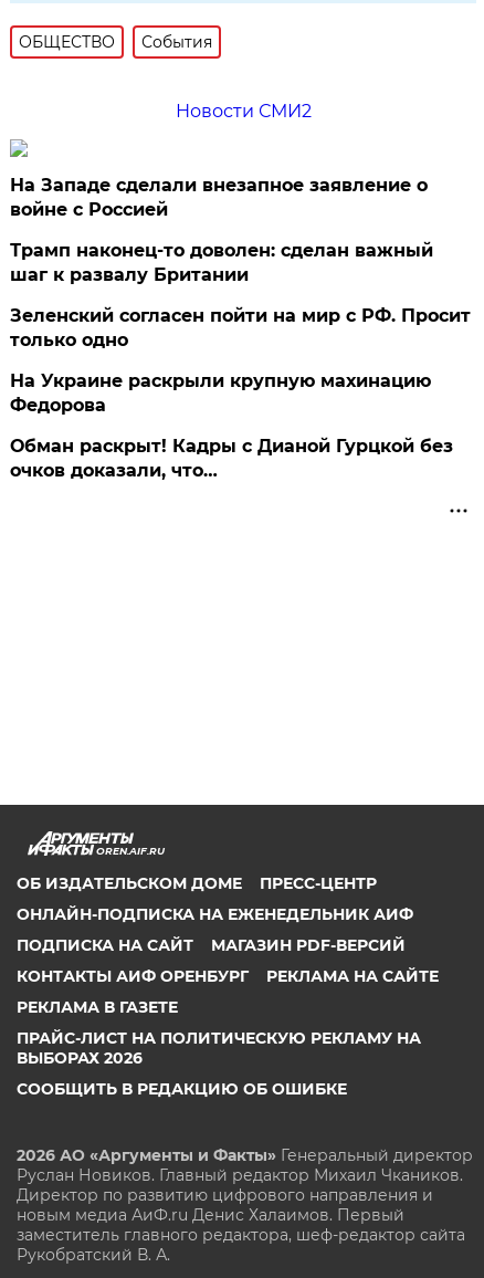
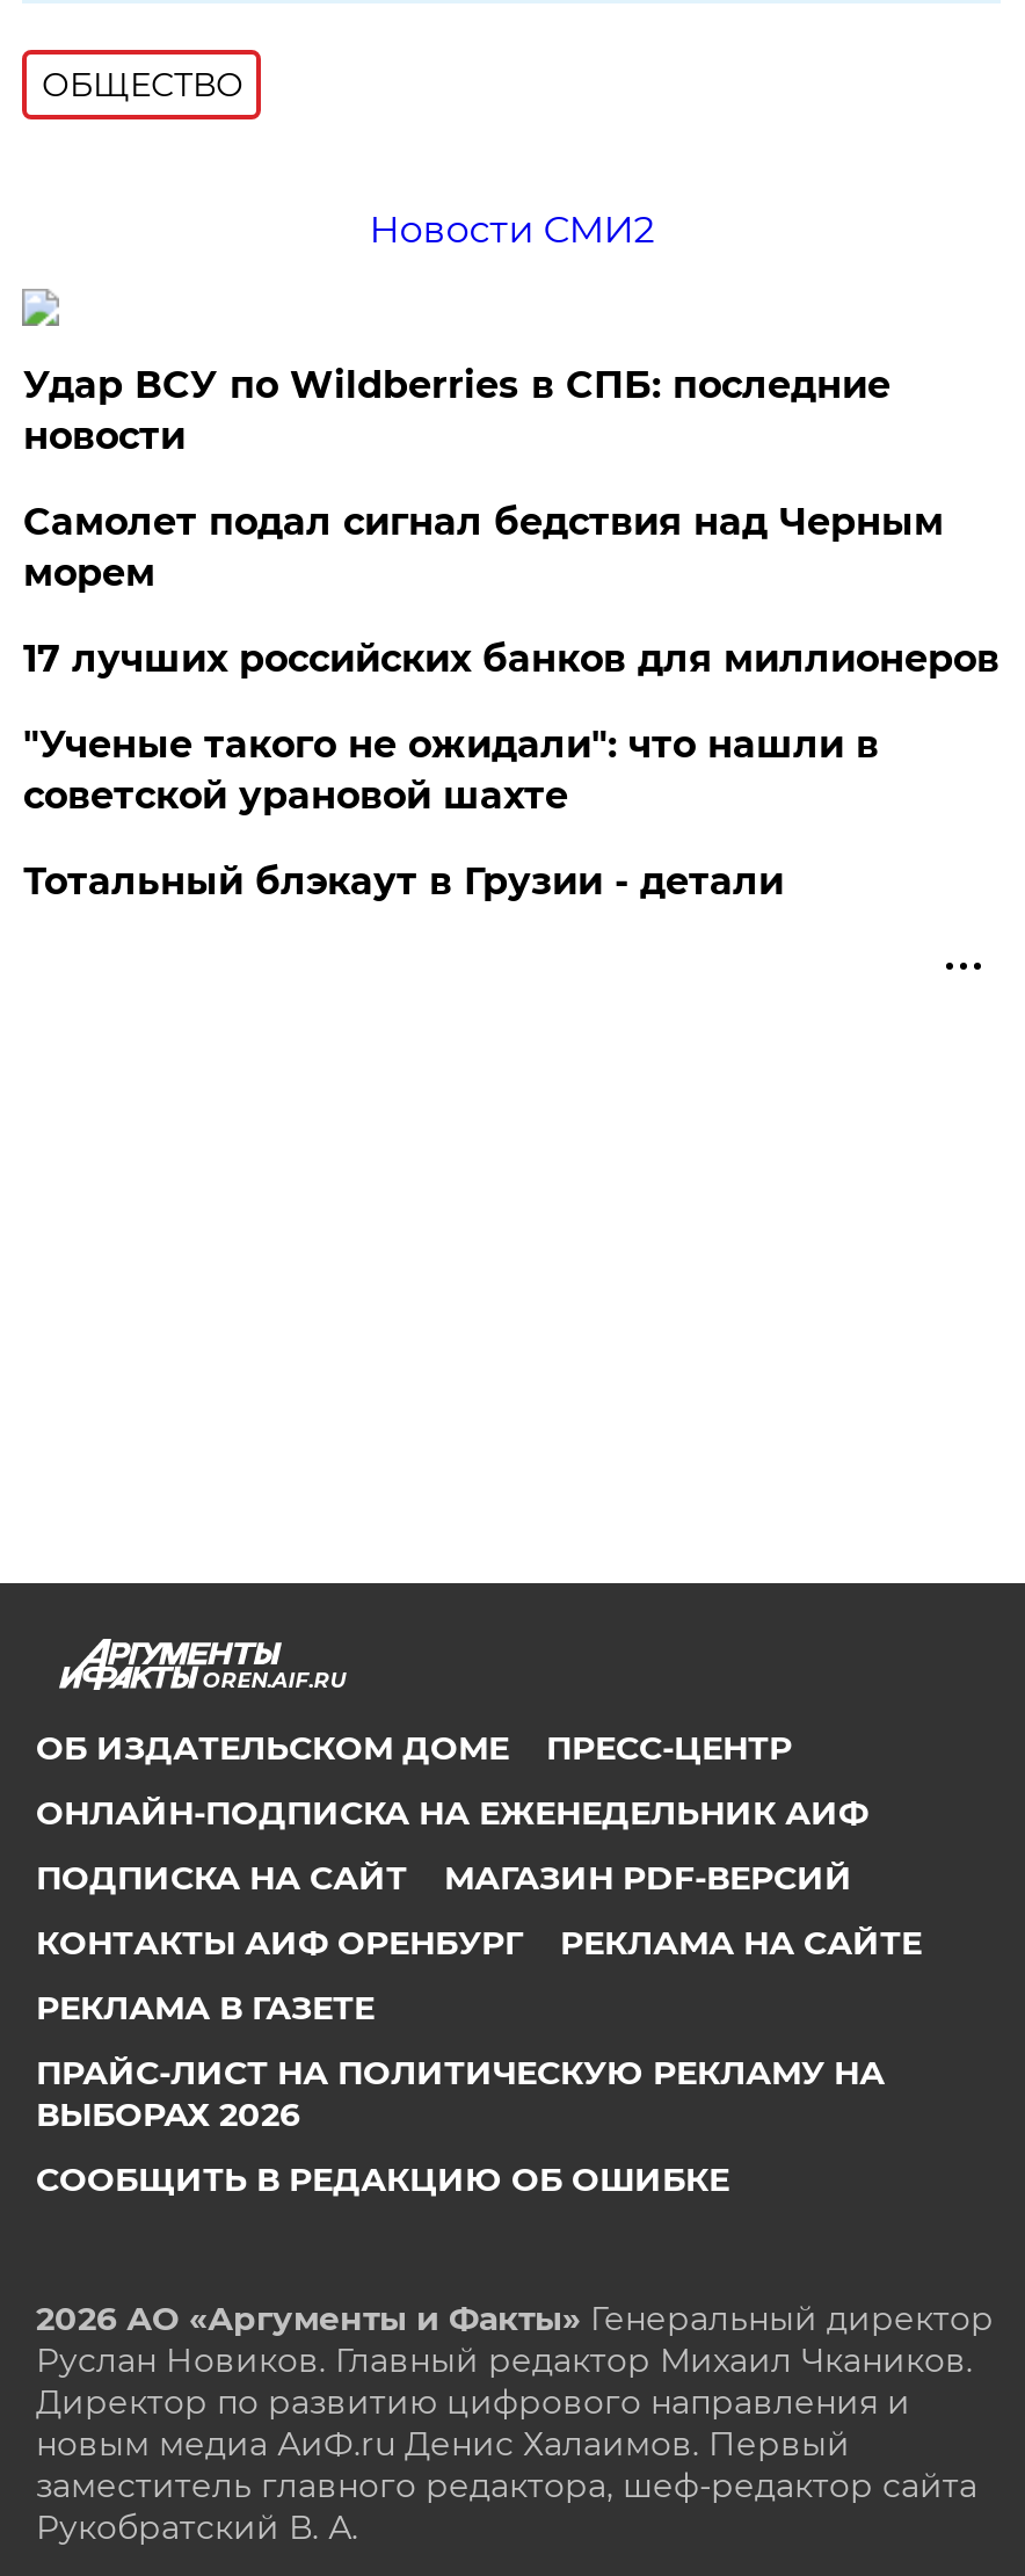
- События

- На Западе сделали внезапное заявление о
- войне с Россией
+ Удар ВСУ по Wildberries в СПБ: последние
+ новости

- Трамп наконец-то доволен: сделан важный
- шаг к развалу Британии
+ Самолет подал сигнал бедствия над Черным
+ морем

- Зеленский согласен пойти на мир с РФ. Просит
- только одно
+ 17 лучших российских банков для миллионеров

- На Украине раскрыли крупную махинацию
- Федорова
+ "Ученые такого не ожидали": что нашли в
+ советской урановой шахте

- Обман раскрыт! Кадры с Дианой Гурцкой без
- очков доказали, что…
+ Тотальный блэкаут в Грузии - детали
